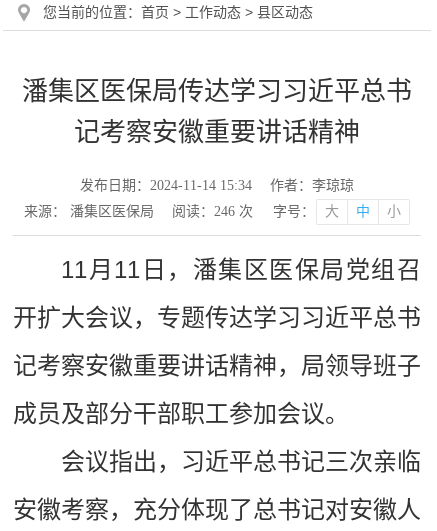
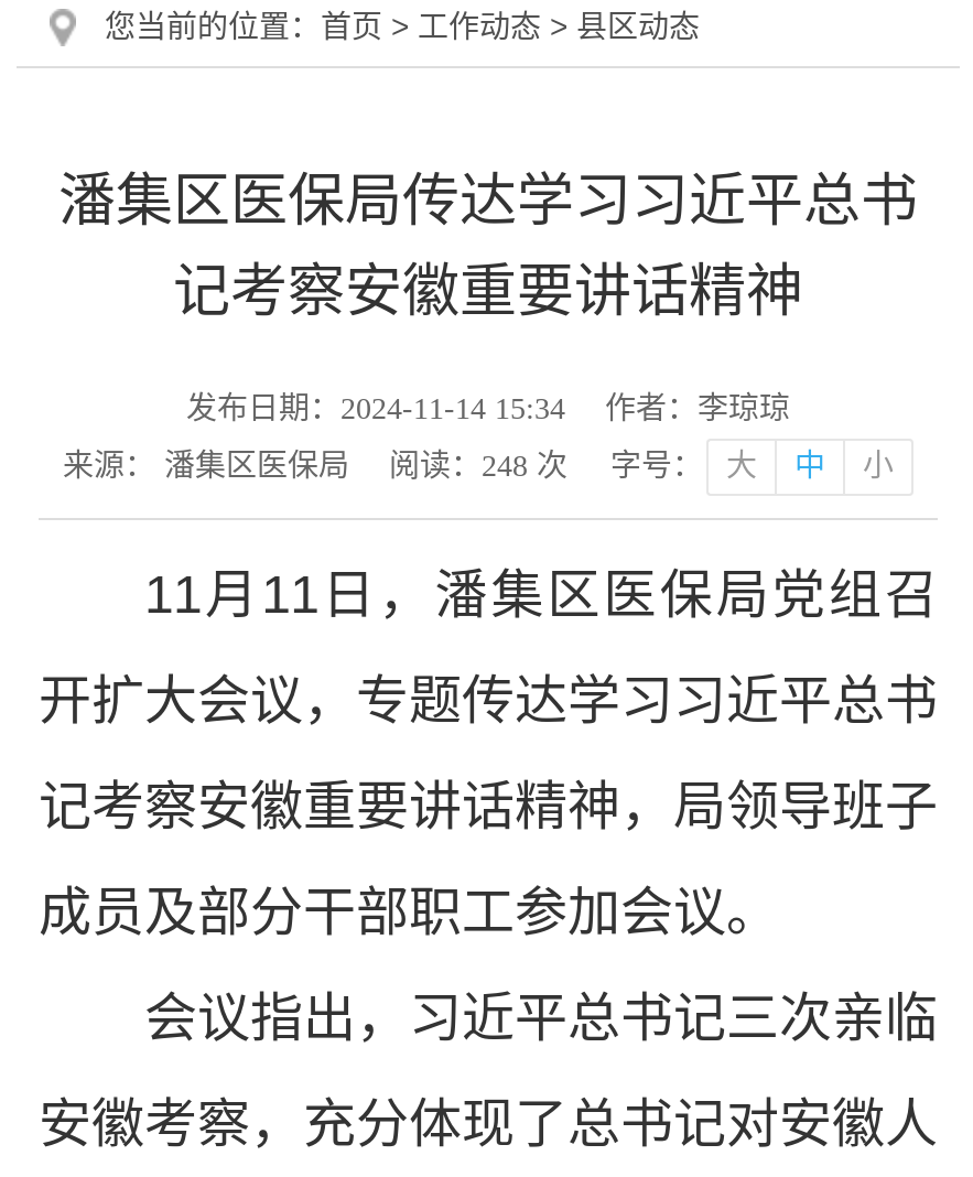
- 来源： 潘集区医保局 阅读：246次 字号： 大 中 小
+ 来源： 潘集区医保局 阅读：248次 字号： 大 中 小
